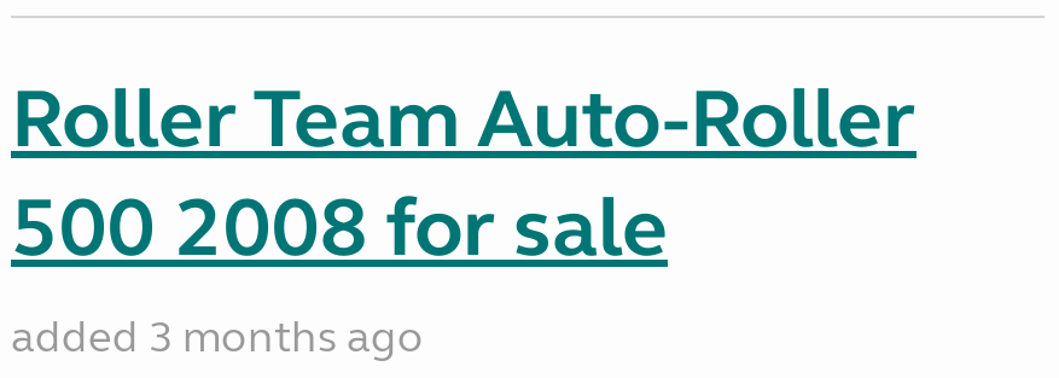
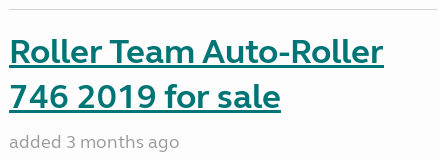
- 500 2008 for sale
+ 746 2019 for sale
